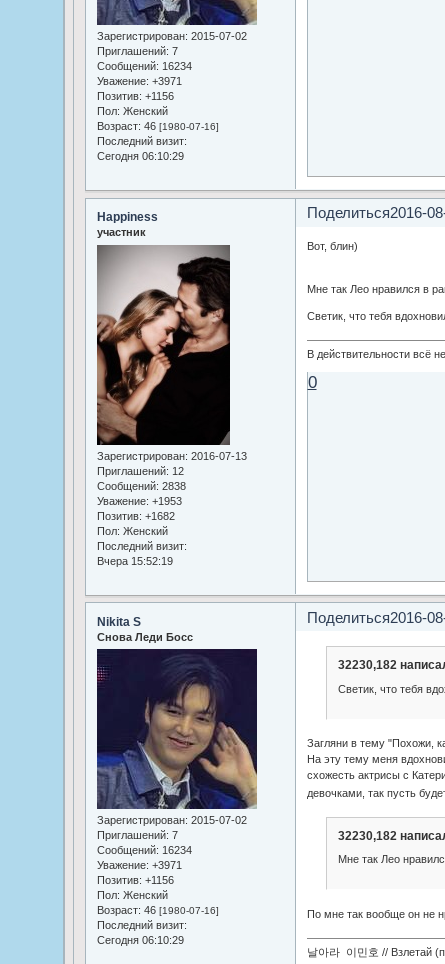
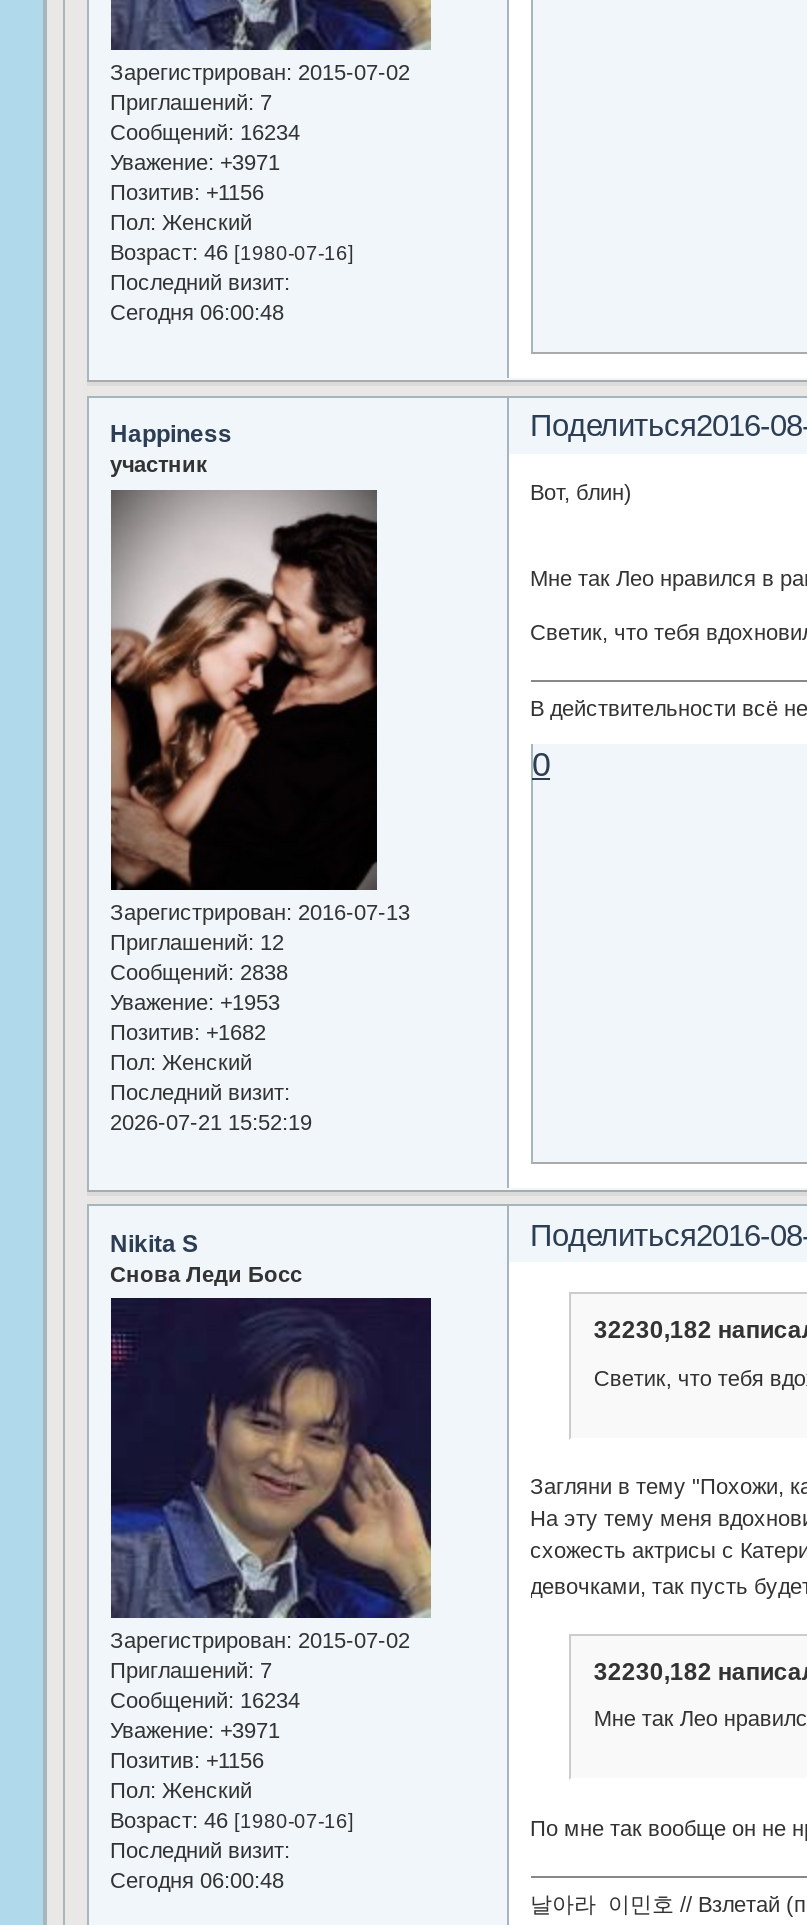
- Сегодня 06:10:29
+ Сегодня 06:00:48

- Вчера 15:52:19
+ 2026-07-21 15:52:19

- Сегодня 06:10:29
+ Сегодня 06:00:48
